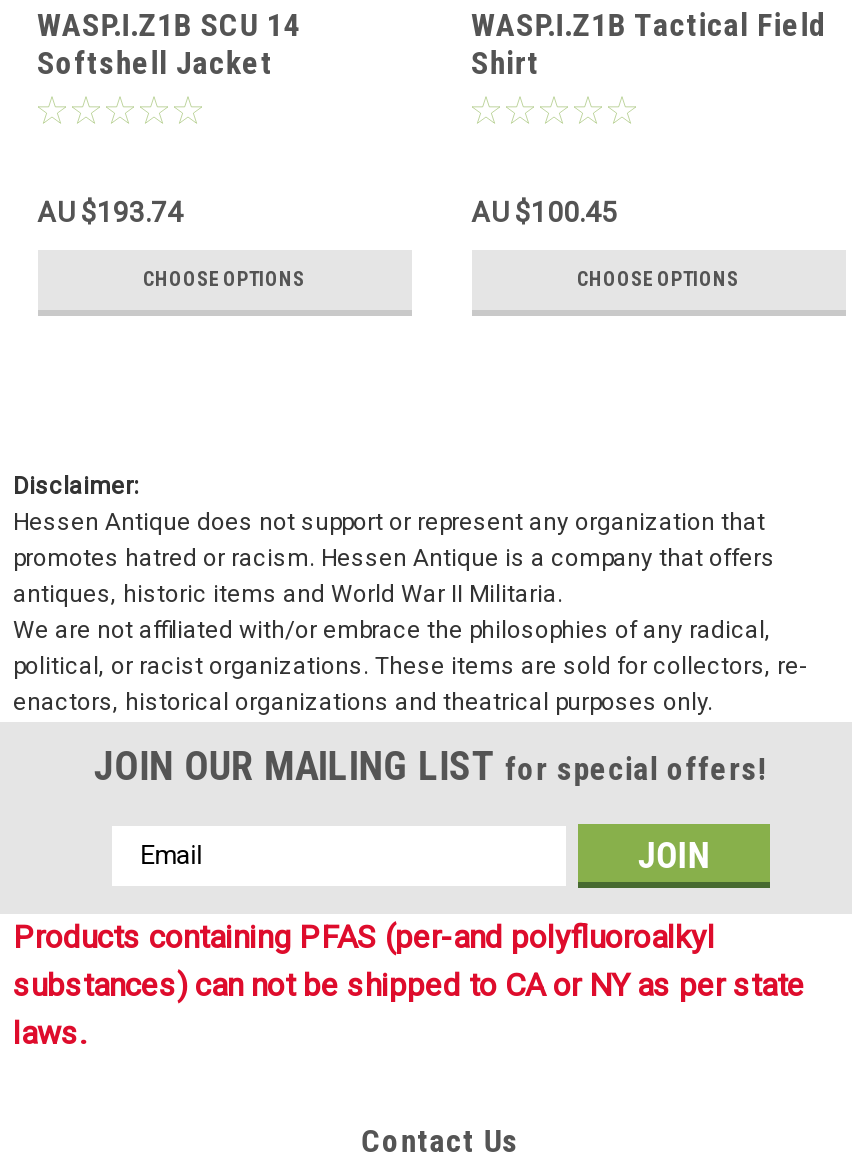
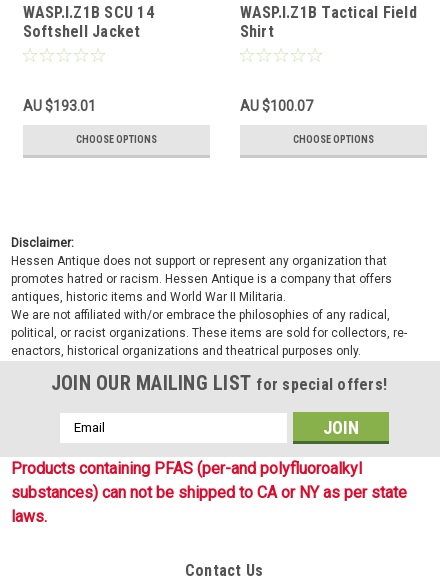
- AU $193.74
+ AU $193.01

- AU $100.45
+ AU $100.07
